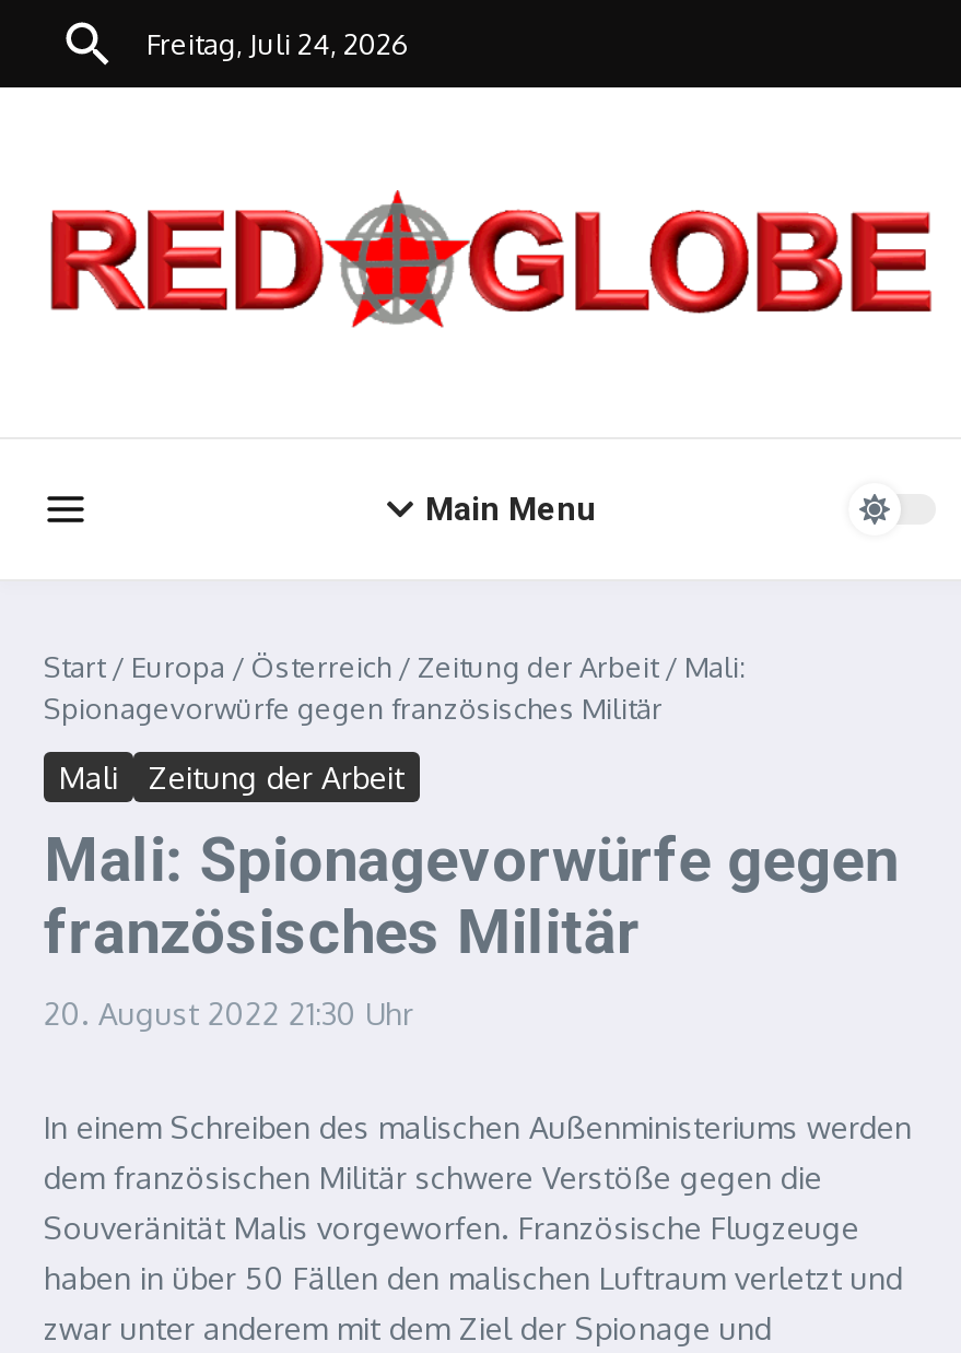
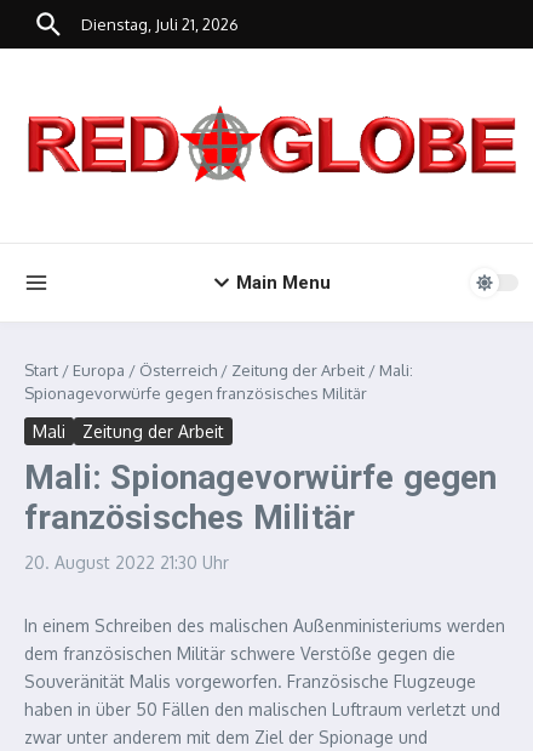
- Freitag, Juli 24, 2026
+ Dienstag, Juli 21, 2026
